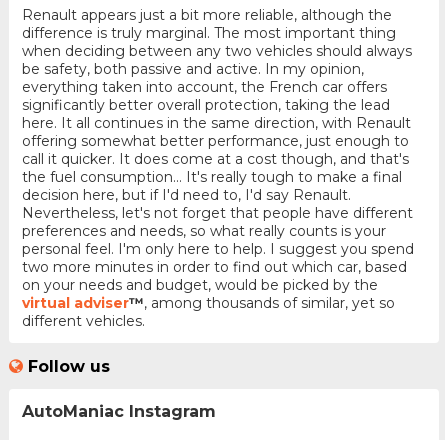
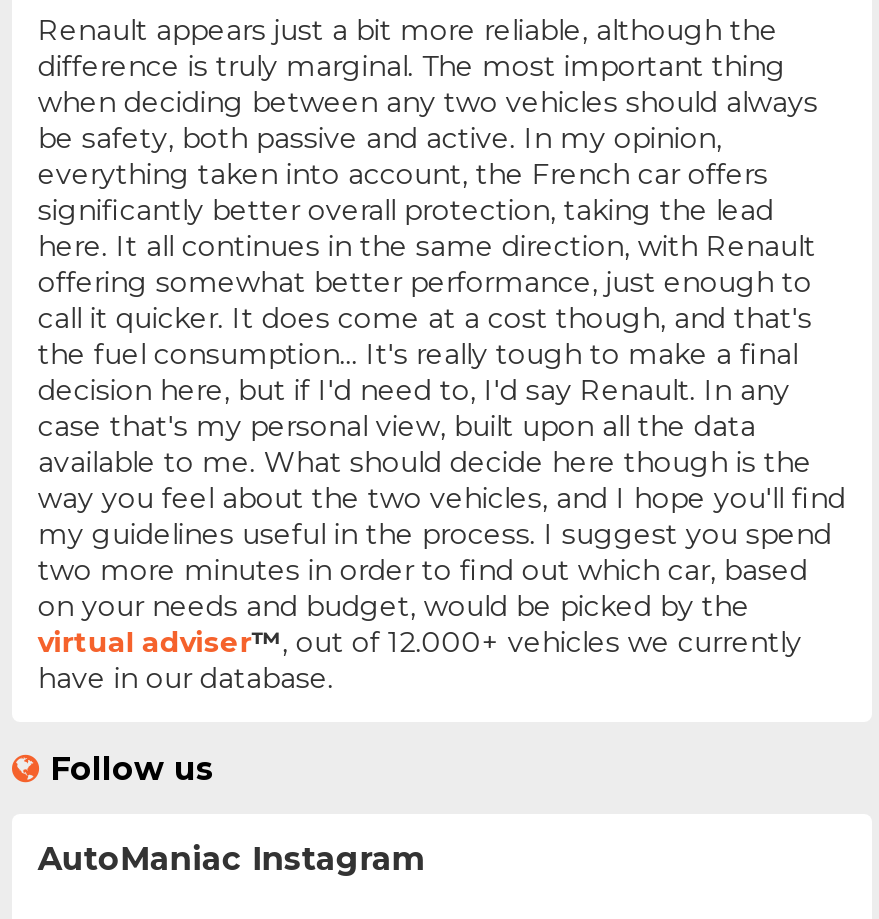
- decision here, but if I'd need to, I'd say Renault.
- Nevertheless, let's not forget that people have different
- preferences and needs, so what really counts is your
- personal feel. I'm only here to help. I suggest you spend
+ decision here, but if I'd need to, I'd say Renault. In any
+ case that's my personal view, built upon all the data
+ available to me. What should decide here though is the
+ way you feel about the two vehicles, and I hope you'll find
+ my guidelines useful in the process. I suggest you spend

- virtual adviser™, among thousands of similar, yet so
- different vehicles.
+ virtual adviser™, out of 12.000+ vehicles we currently
+ have in our database.
